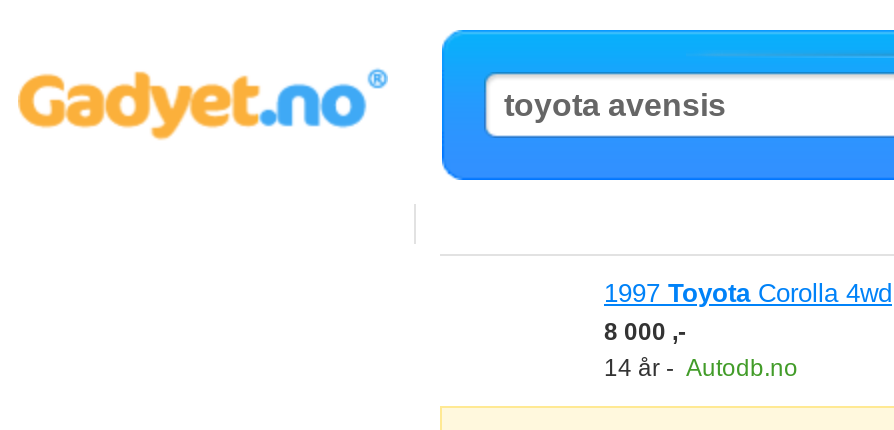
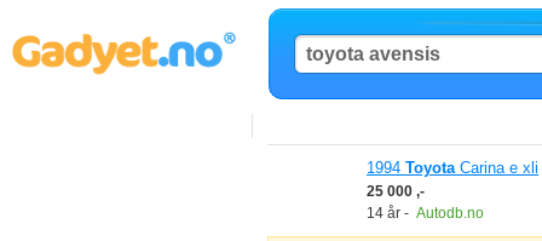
- 1997 Toyota Corolla 4wd
- 8 000 ,-
+ 1994 Toyota Carina e xli
+ 25 000 ,-
